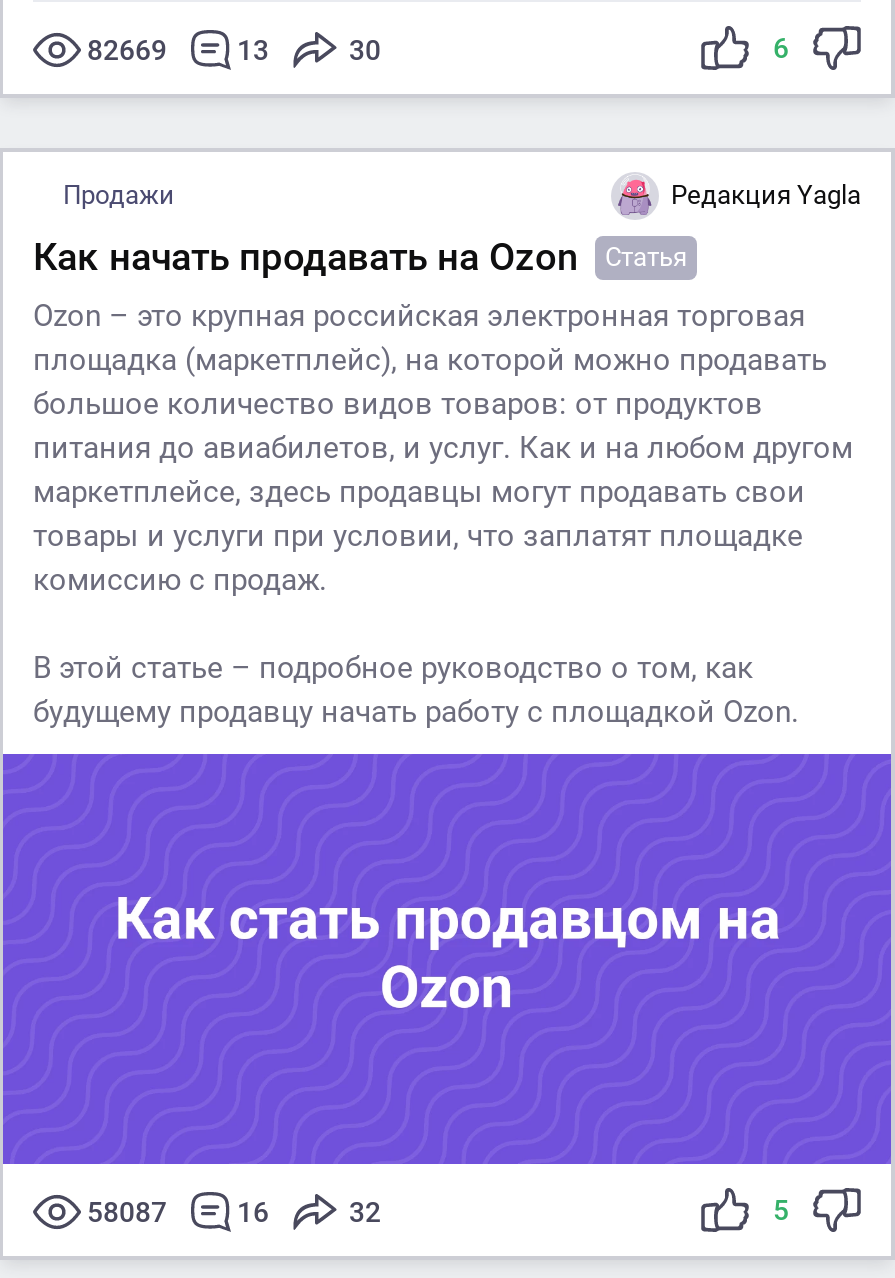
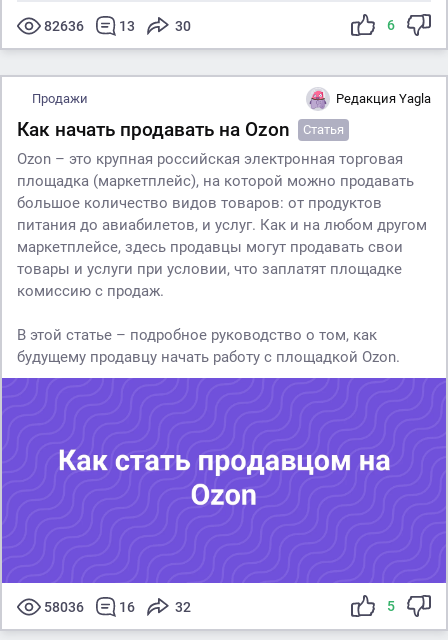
- 82669
+ 82636

- 58087
+ 58036
